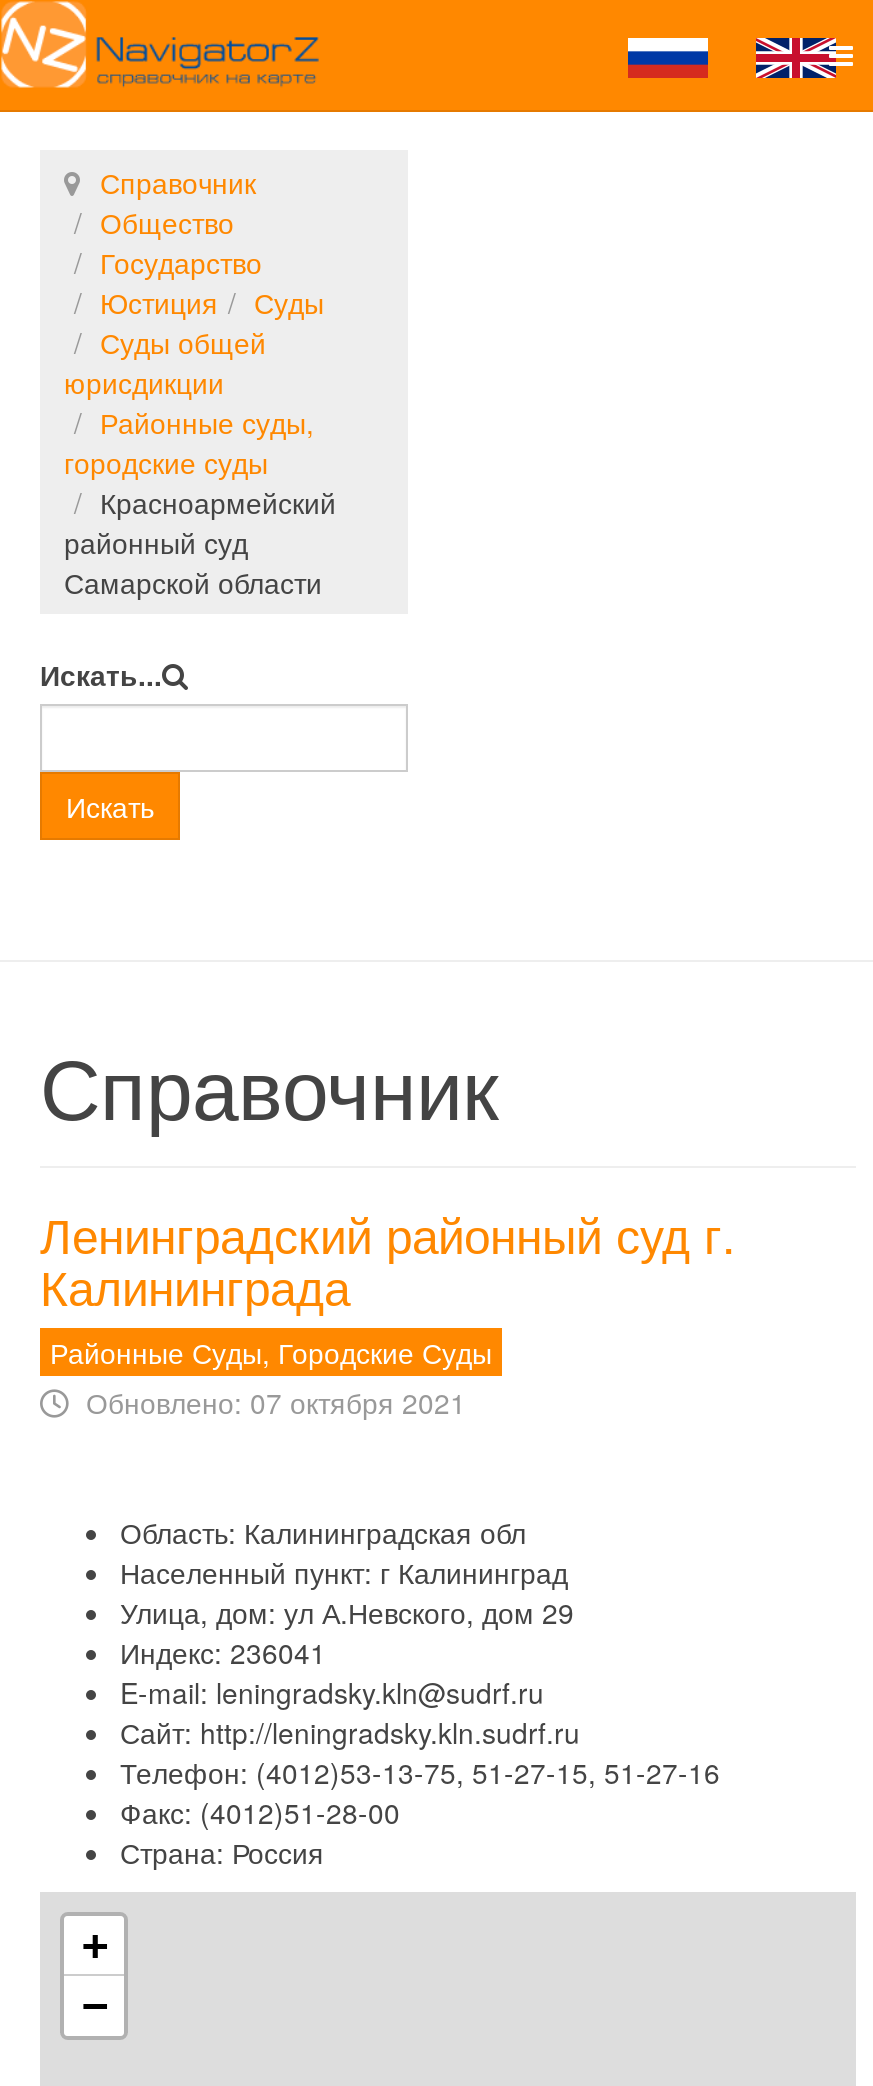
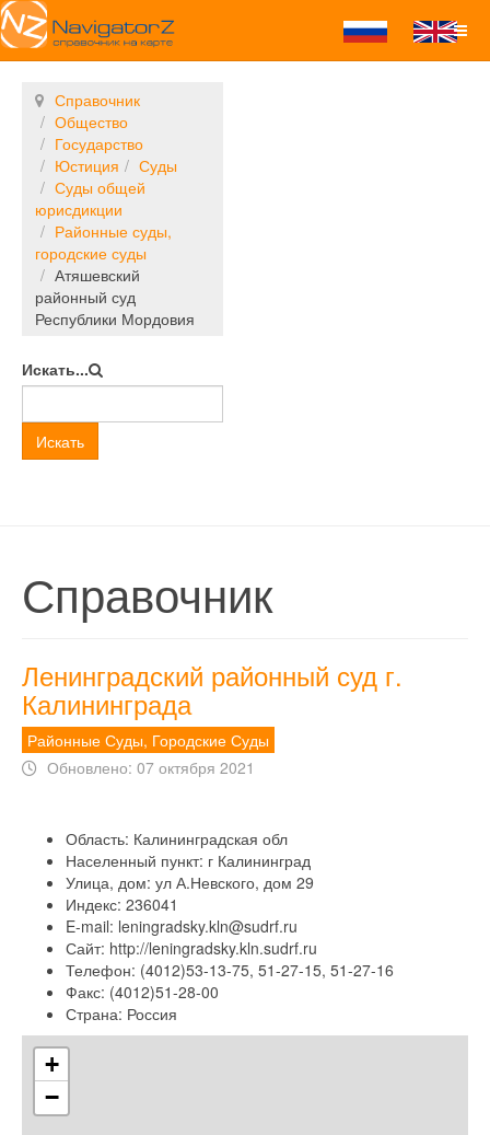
- Красноармейский
+ Атяшевский

- Самарской области
+ Республики Мордовия
